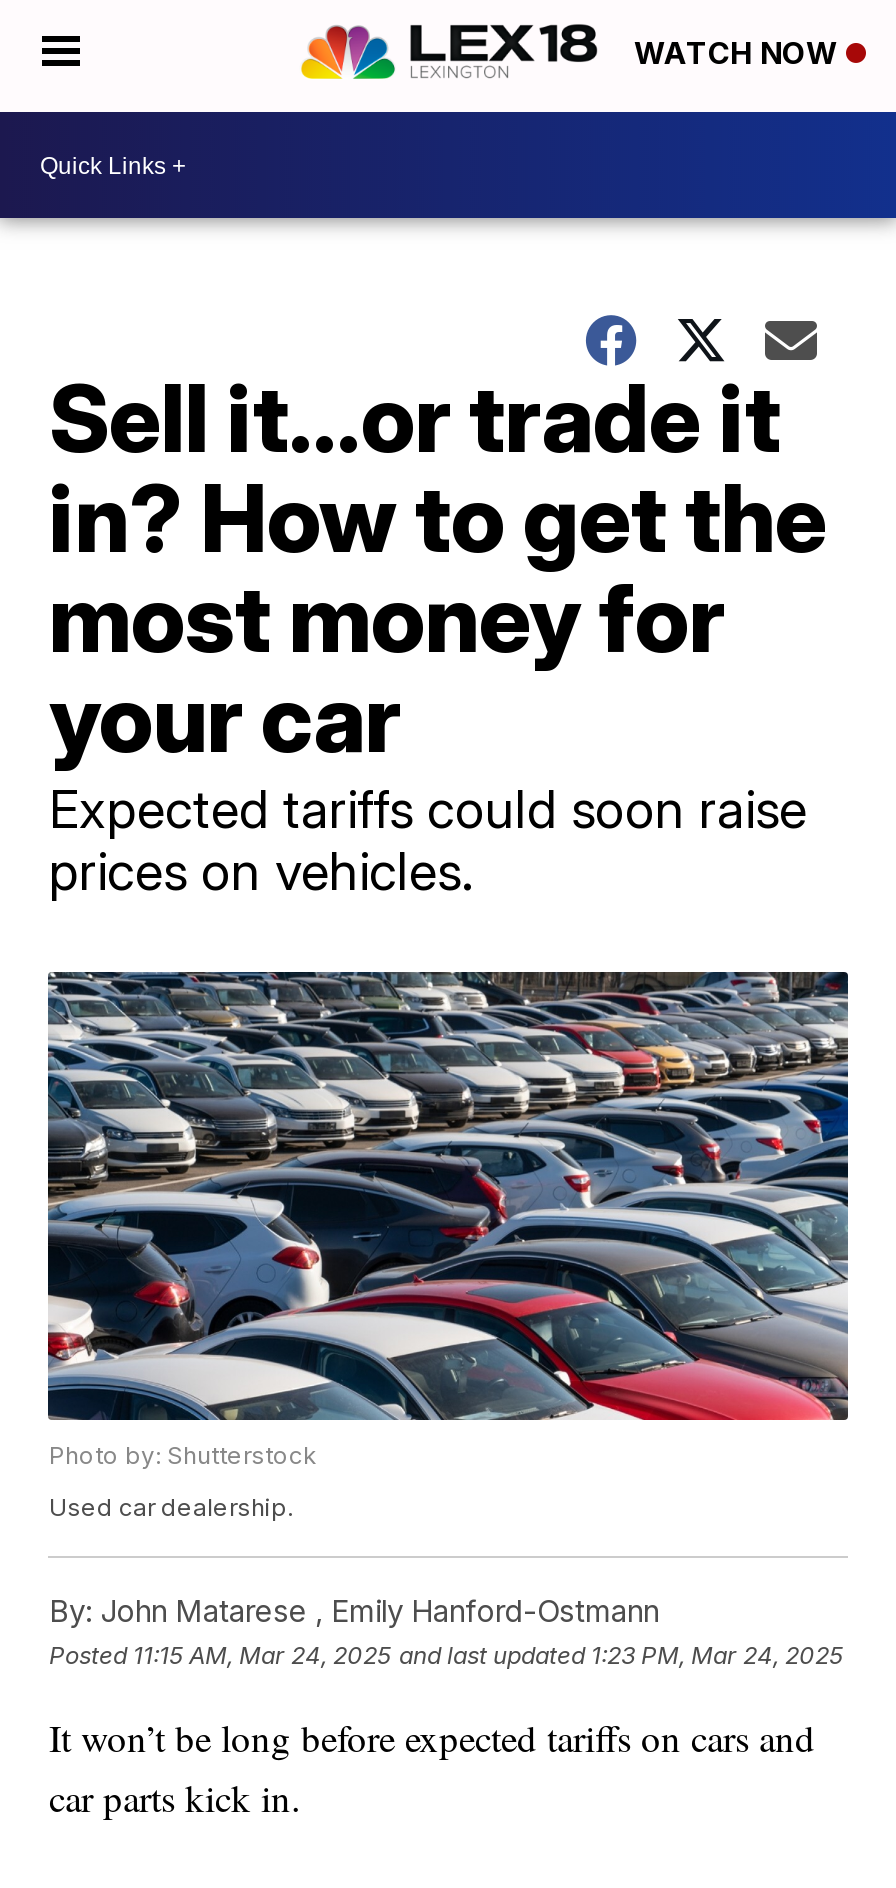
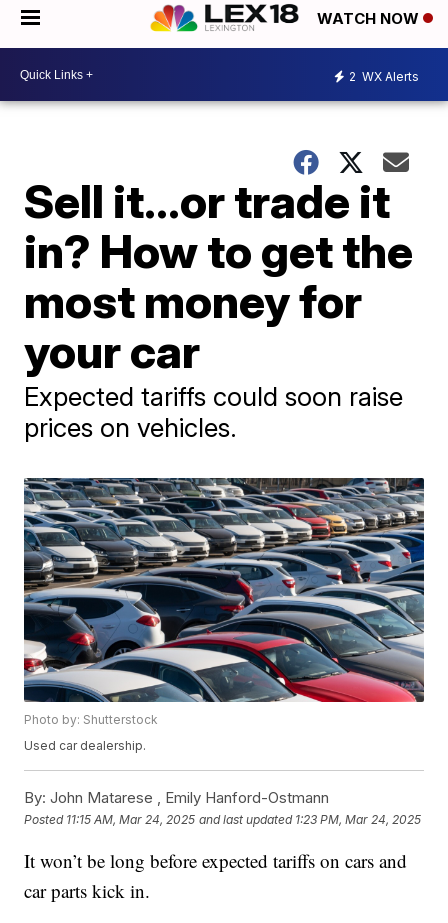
+ 2 WX Alerts
